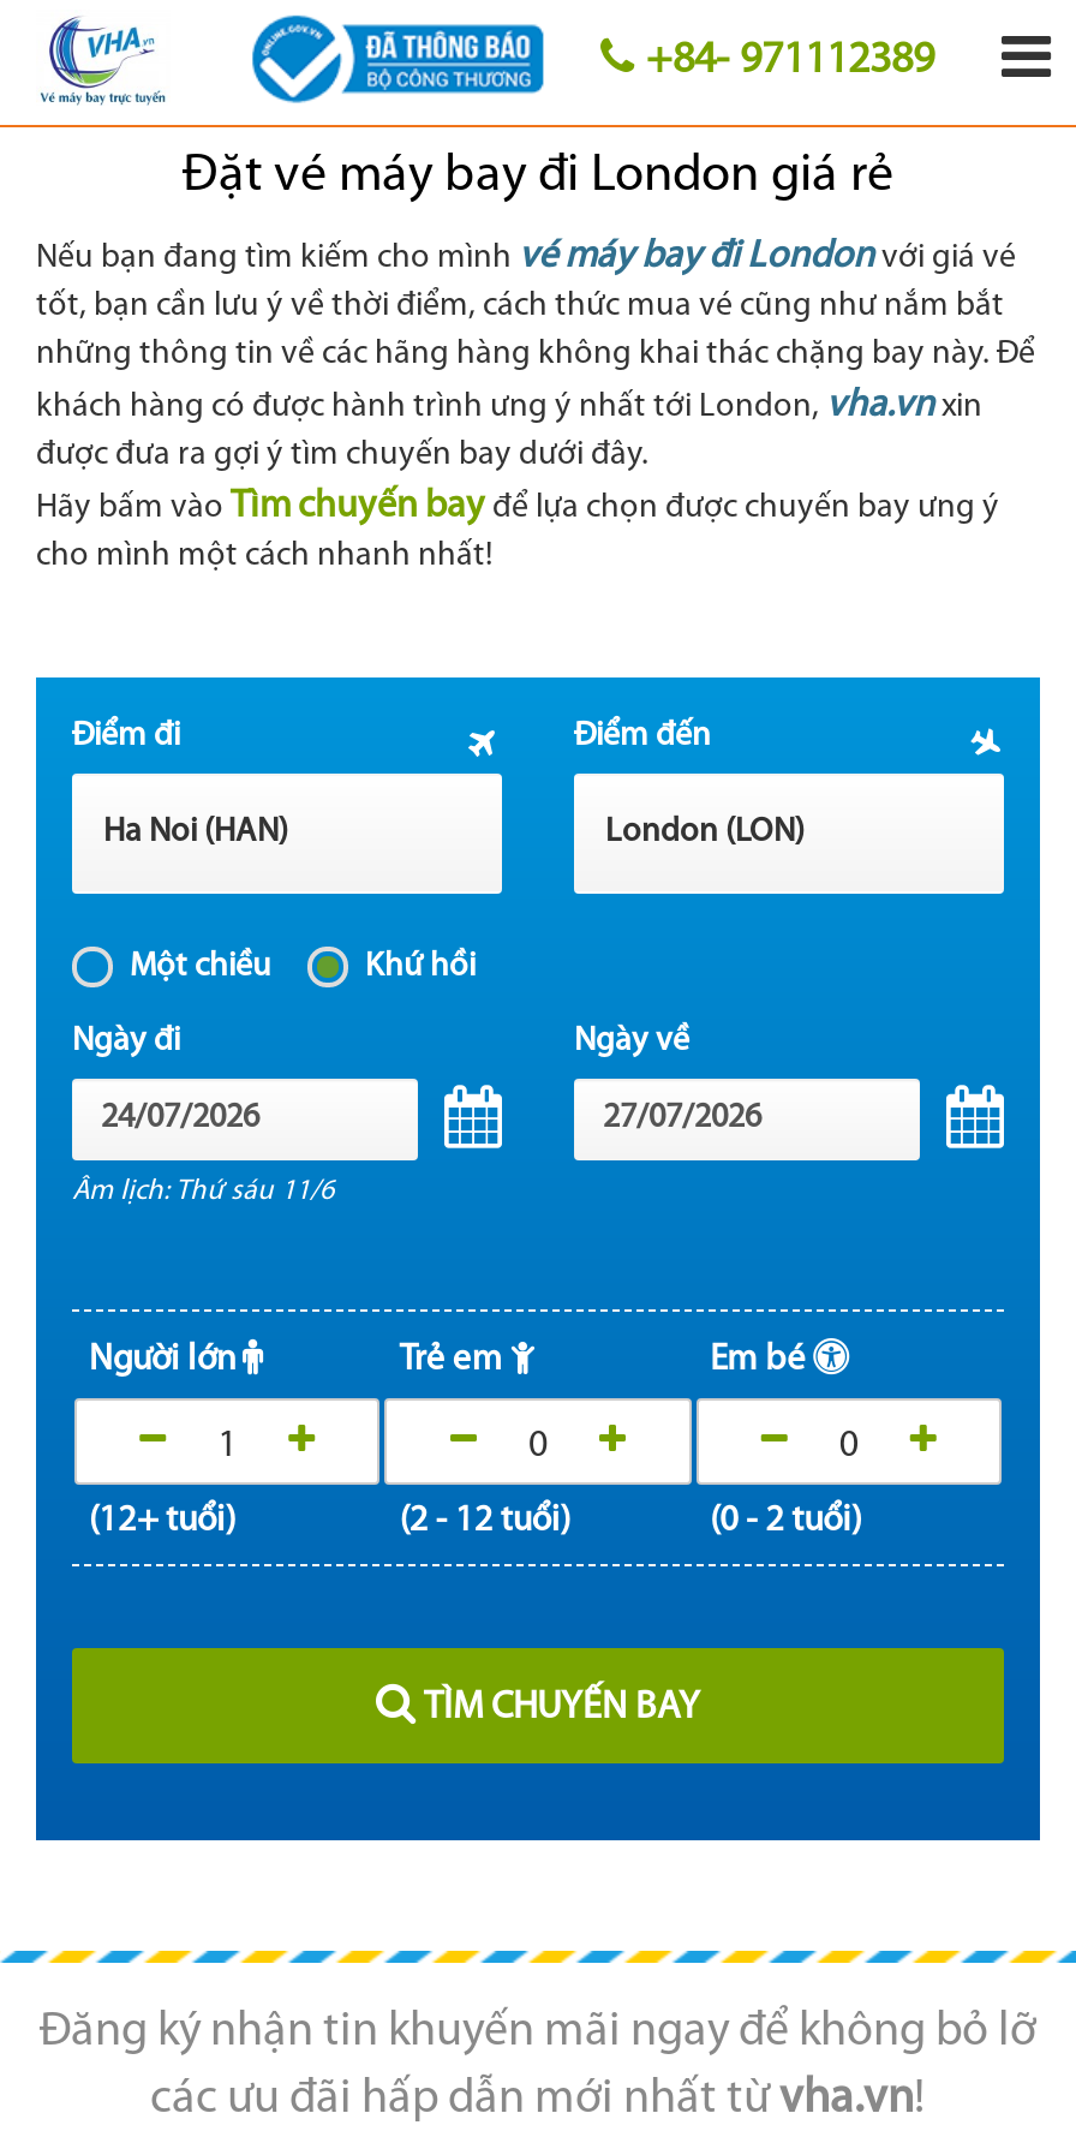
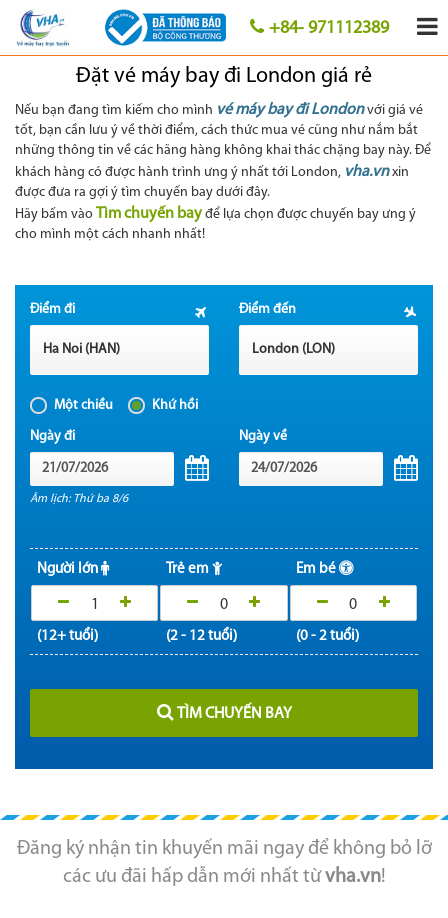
- Âm lịch: Thứ sáu 11/6
+ Âm lịch: Thứ ba 8/6
